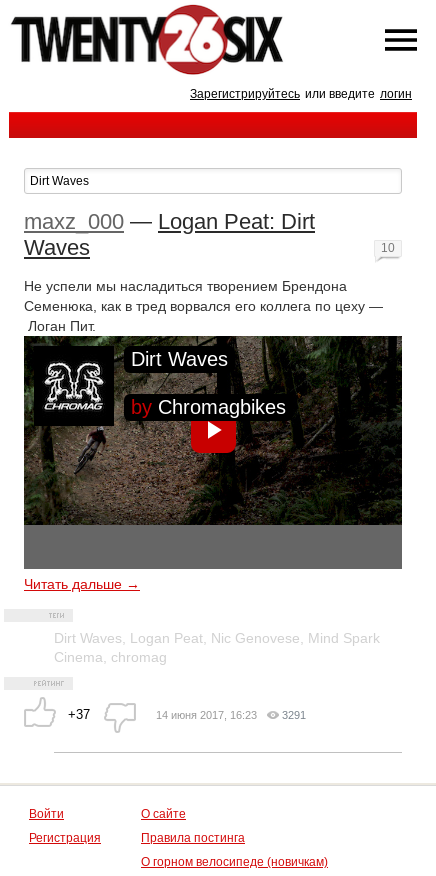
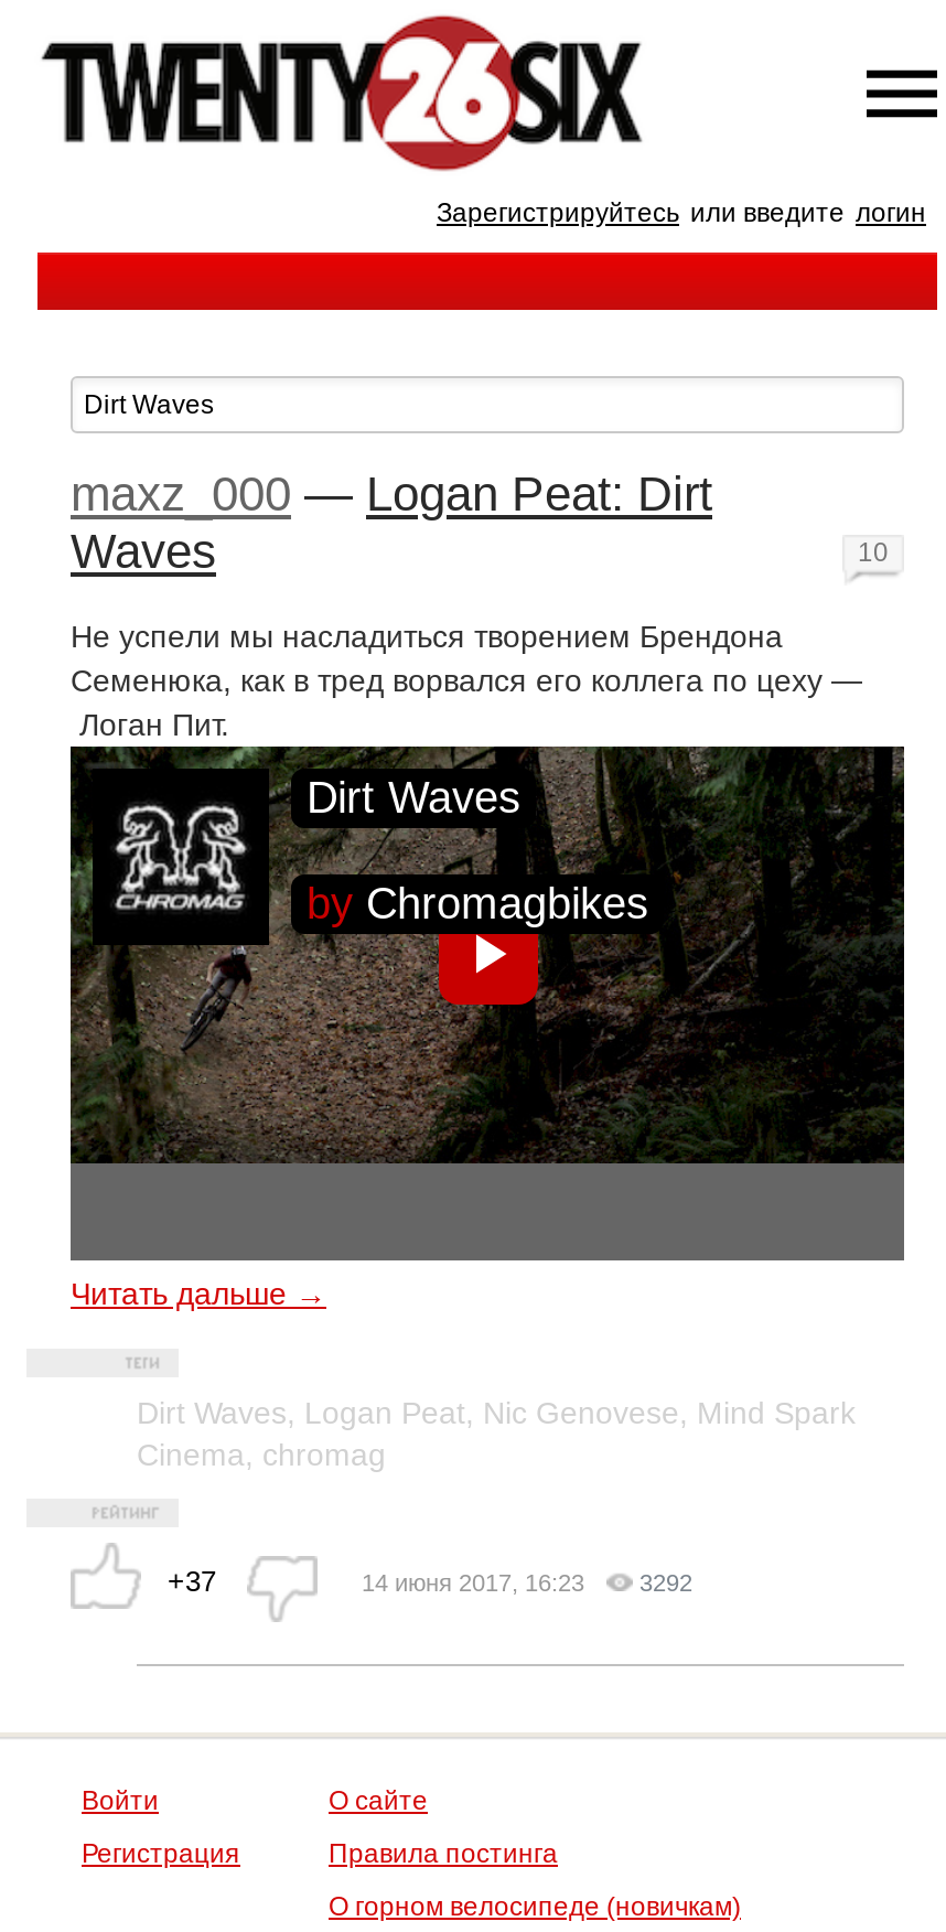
- 3291
+ 3292
